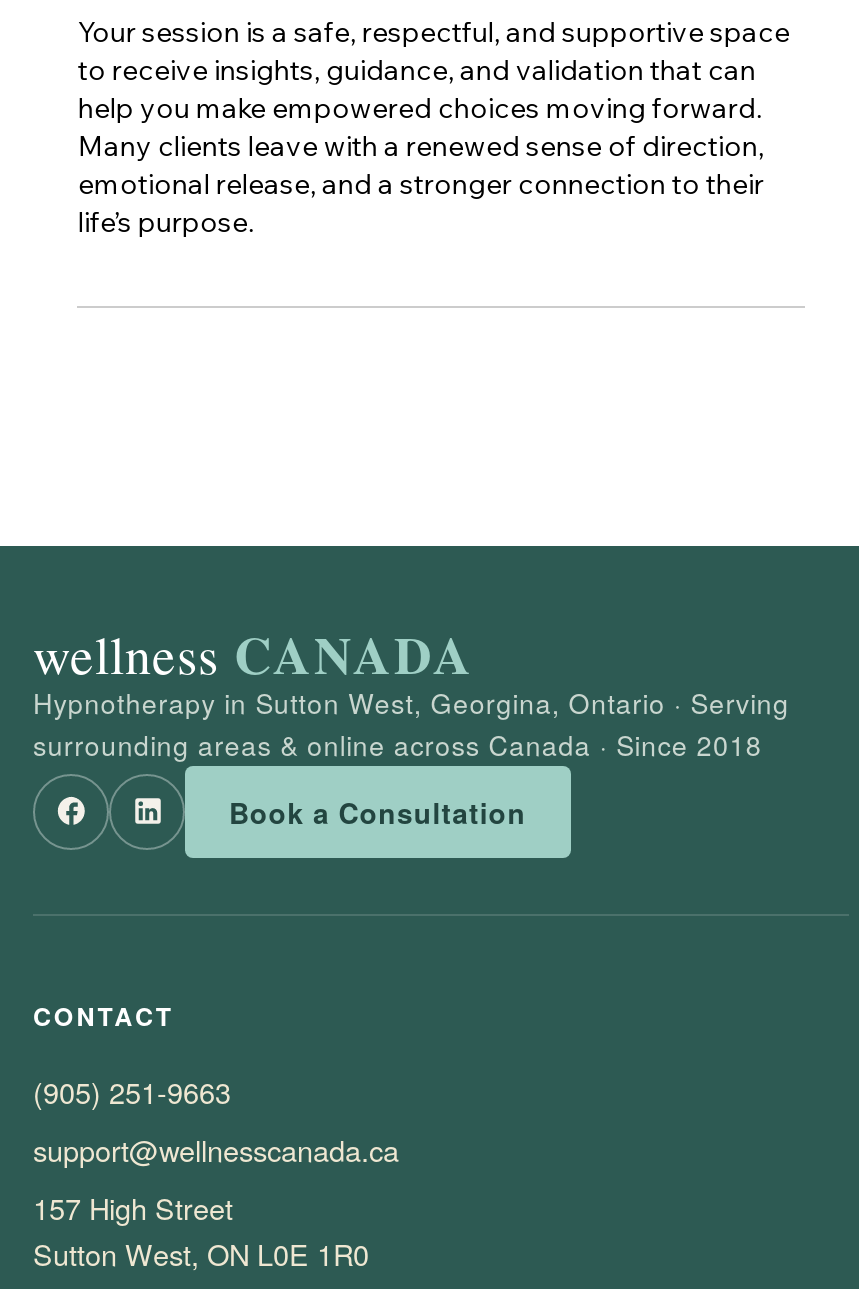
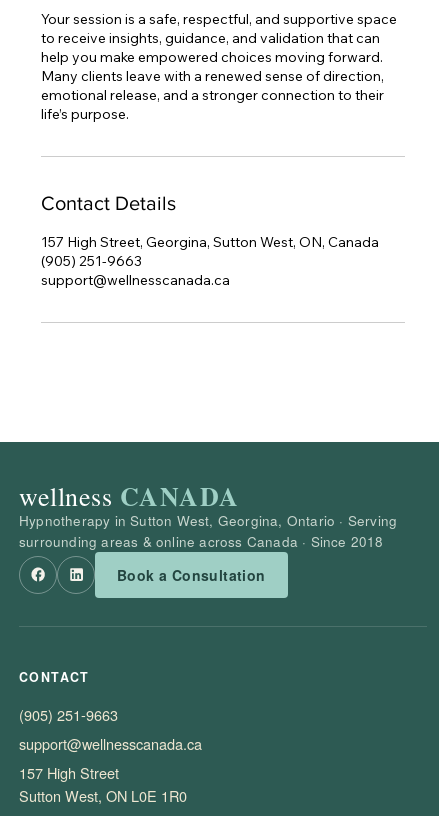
+ Contact Details
+ 157 High Street, Georgina, Sutton West, ON, Canada
+ (905) 251-9663
+ support@wellnesscanada.ca
